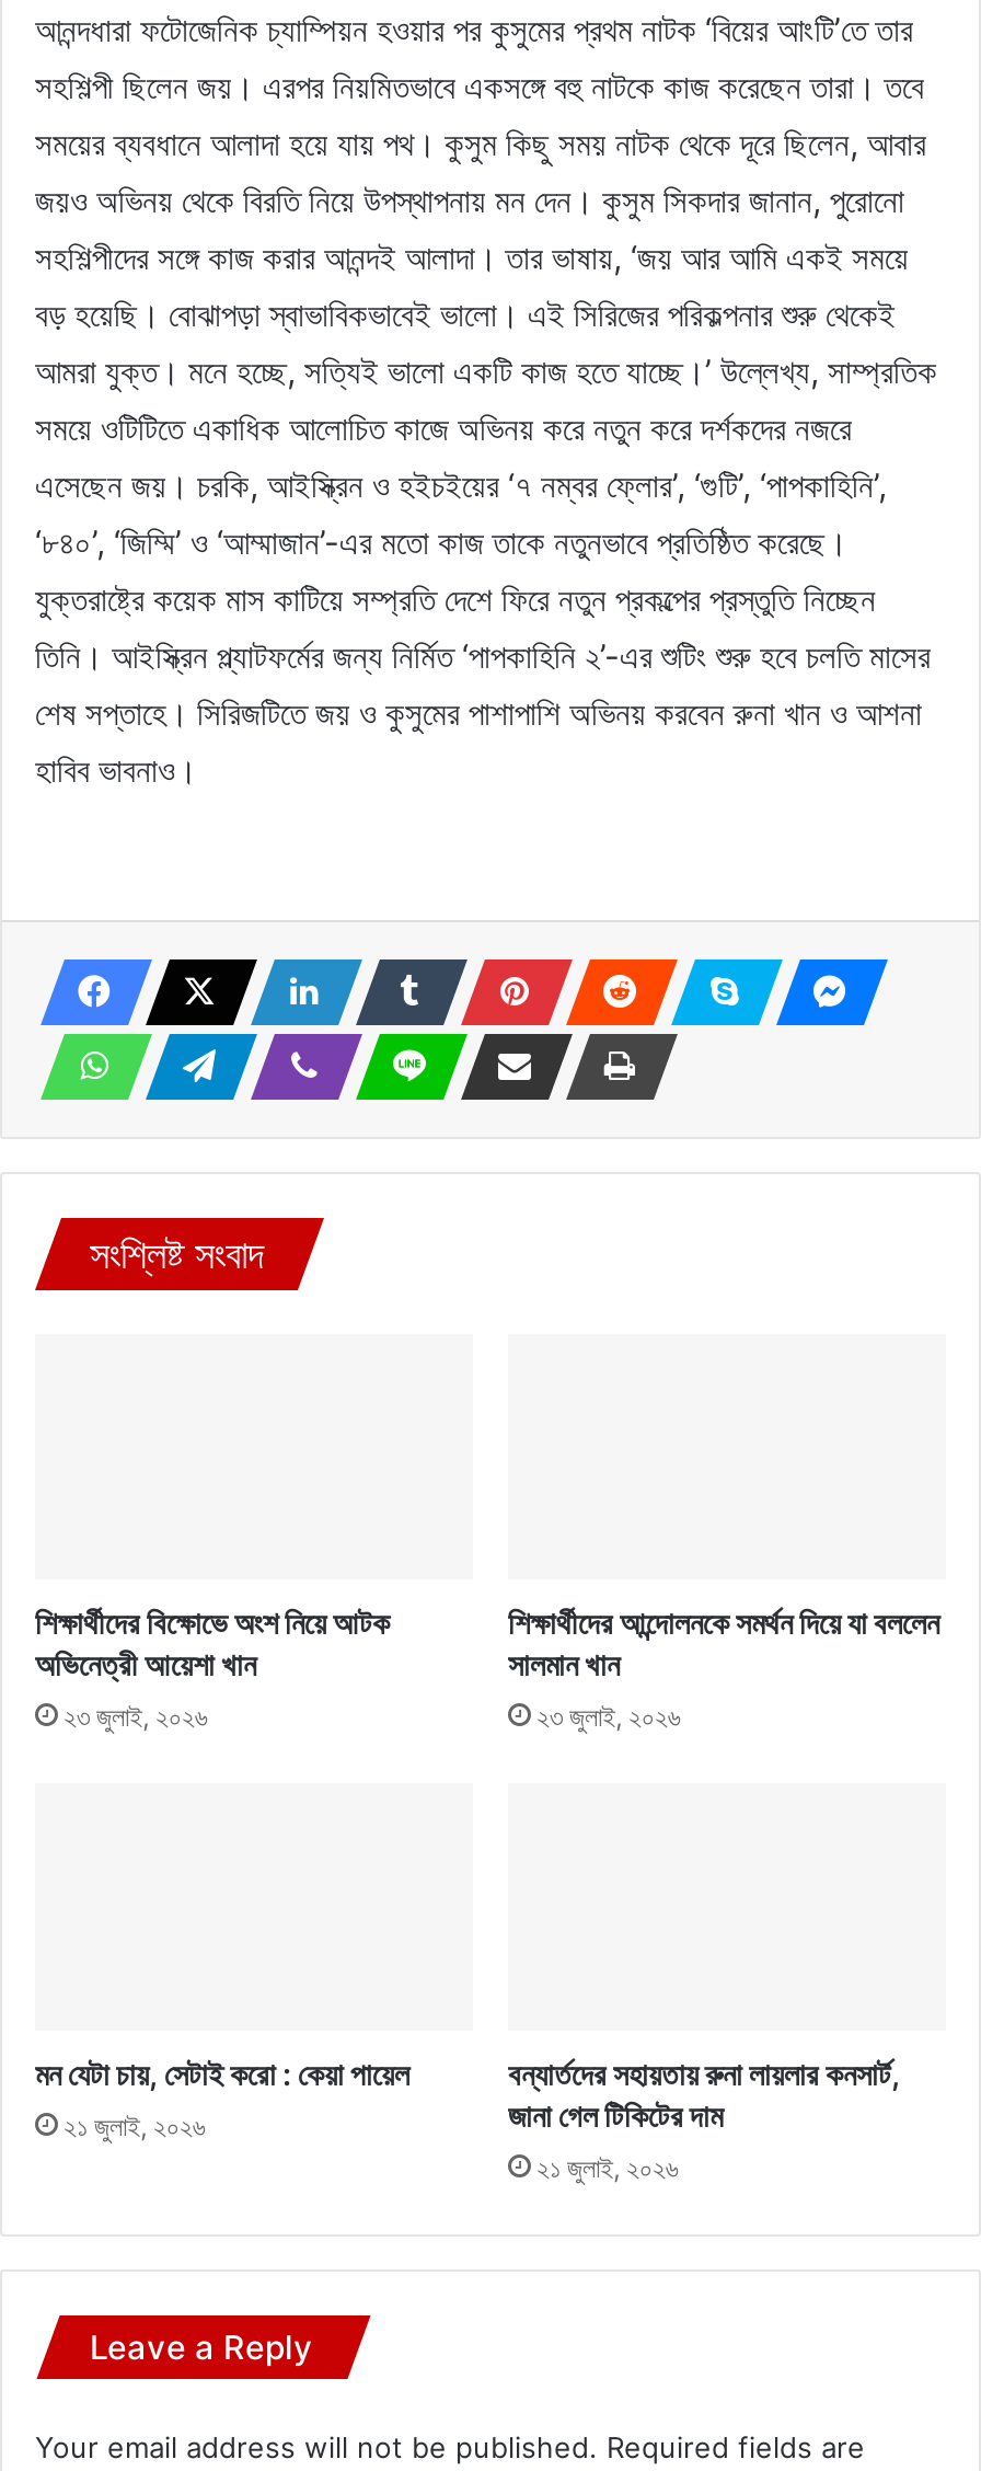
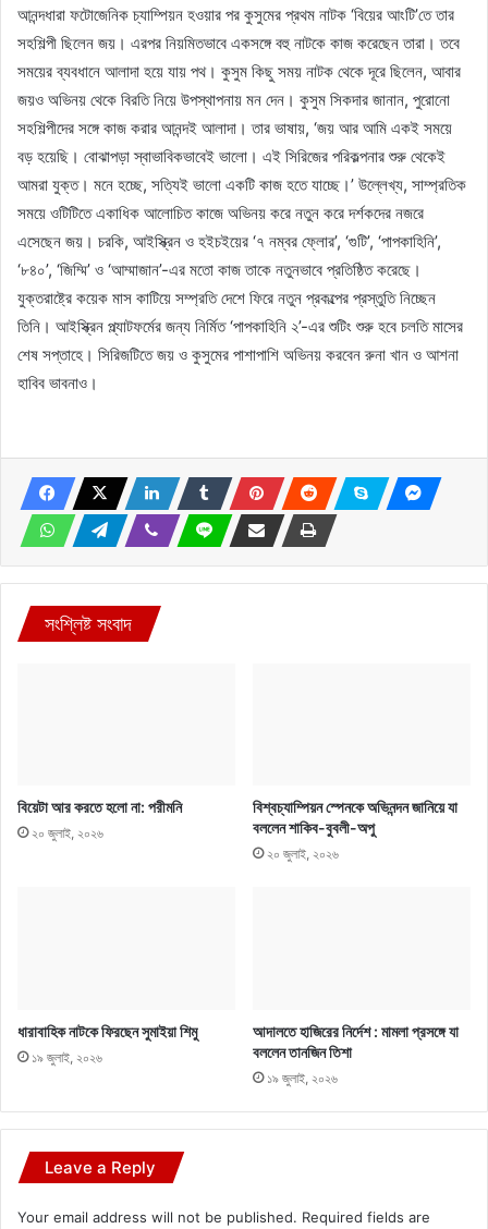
- শিক্ষার্থীদের বিক্ষোভে অংশ নিয়ে আটক
- অভিনেত্রী আয়েশা খান
+ বিয়েটা আর করতে হলো না: পরীমনি

- শিক্ষার্থীদের আন্দোলনকে সমর্থন দিয়ে যা বললেন
- সালমান খান
+ বিশ্বচ্যাম্পিয়ন স্পেনকে অভিনন্দন জানিয়ে যা
+ বললেন শাকিব-বুবলী-অপু

- ২৩ জুলাই, ২০২৬
+ ২০ জুলাই, ২০২৬

- ২৩ জুলাই, ২০২৬
+ ২০ জুলাই, ২০২৬

- মন যেটা চায়, সেটাই করো : কেয়া পায়েল
+ ধারাবাহিক নাটকে ফিরছেন সুমাইয়া শিমু

- বন্যার্তদের সহায়তায় রুনা লায়লার কনসার্ট,
- জানা গেল টিকিটের দাম
+ আদালতে হাজিরের নির্দেশ : মামলা প্রসঙ্গে যা
+ বললেন তানজিন তিশা

- ২১ জুলাই, ২০২৬
+ ১৯ জুলাই, ২০২৬

- ২১ জুলাই, ২০২৬
+ ১৯ জুলাই, ২০২৬
